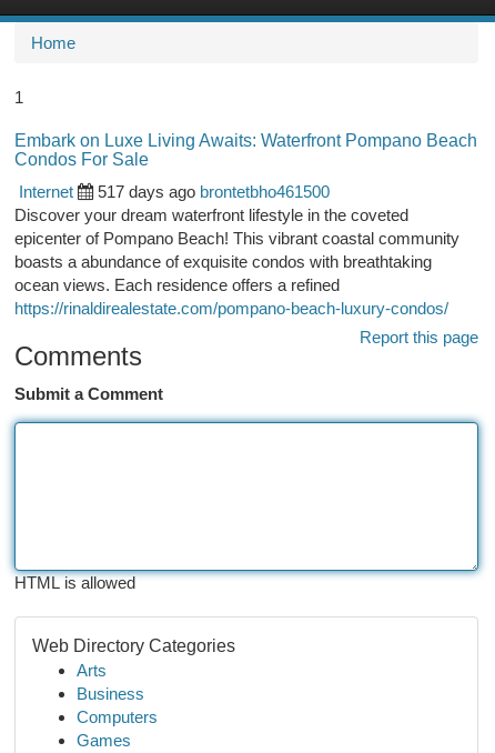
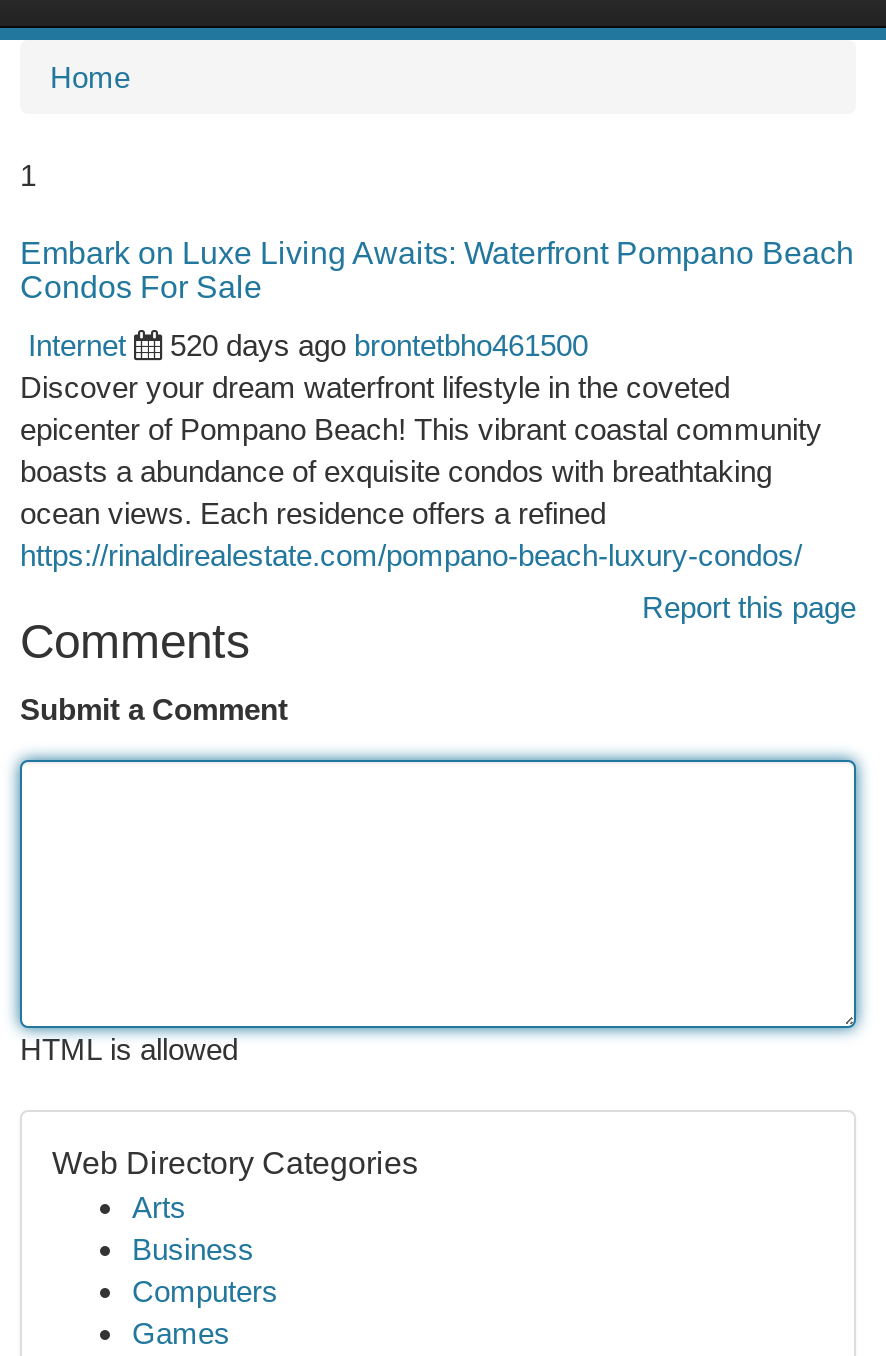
- 517 days ago brontetbho461500
+ 520 days ago brontetbho461500
